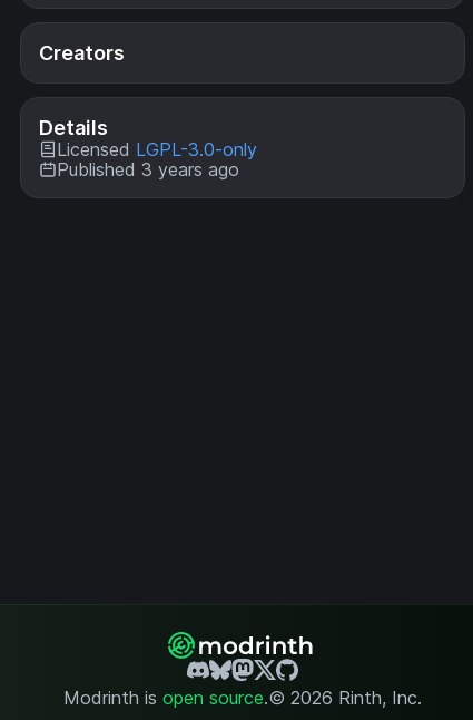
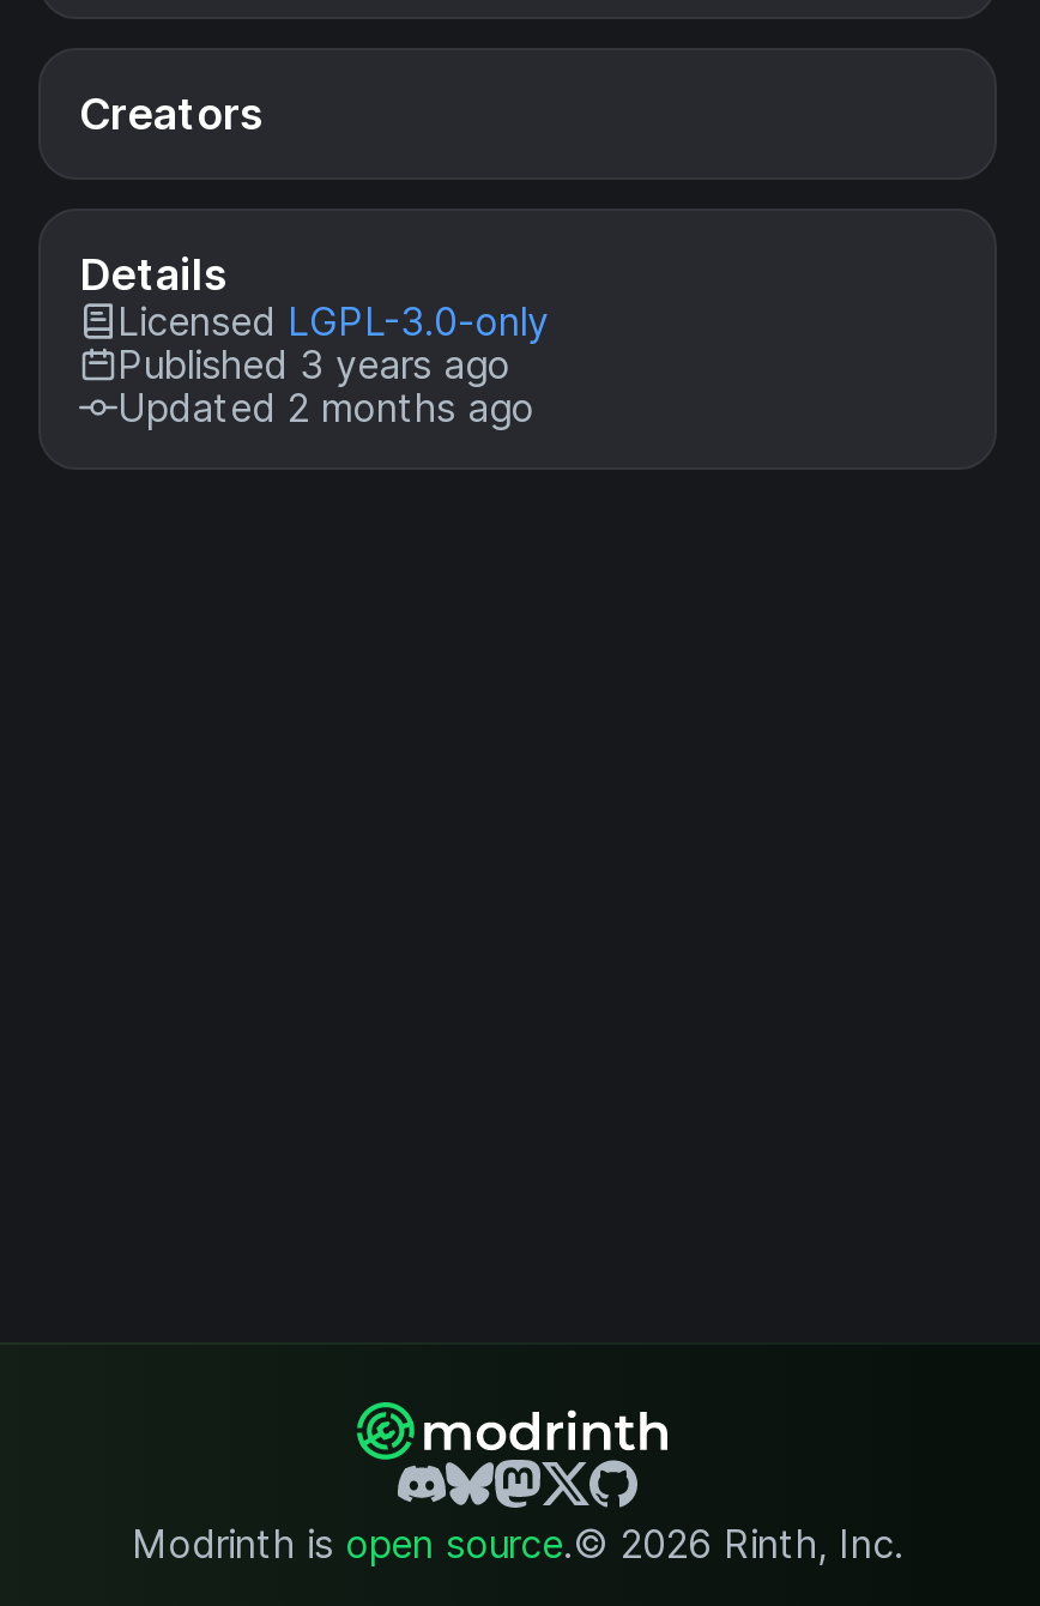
+ Updated 2 months ago
